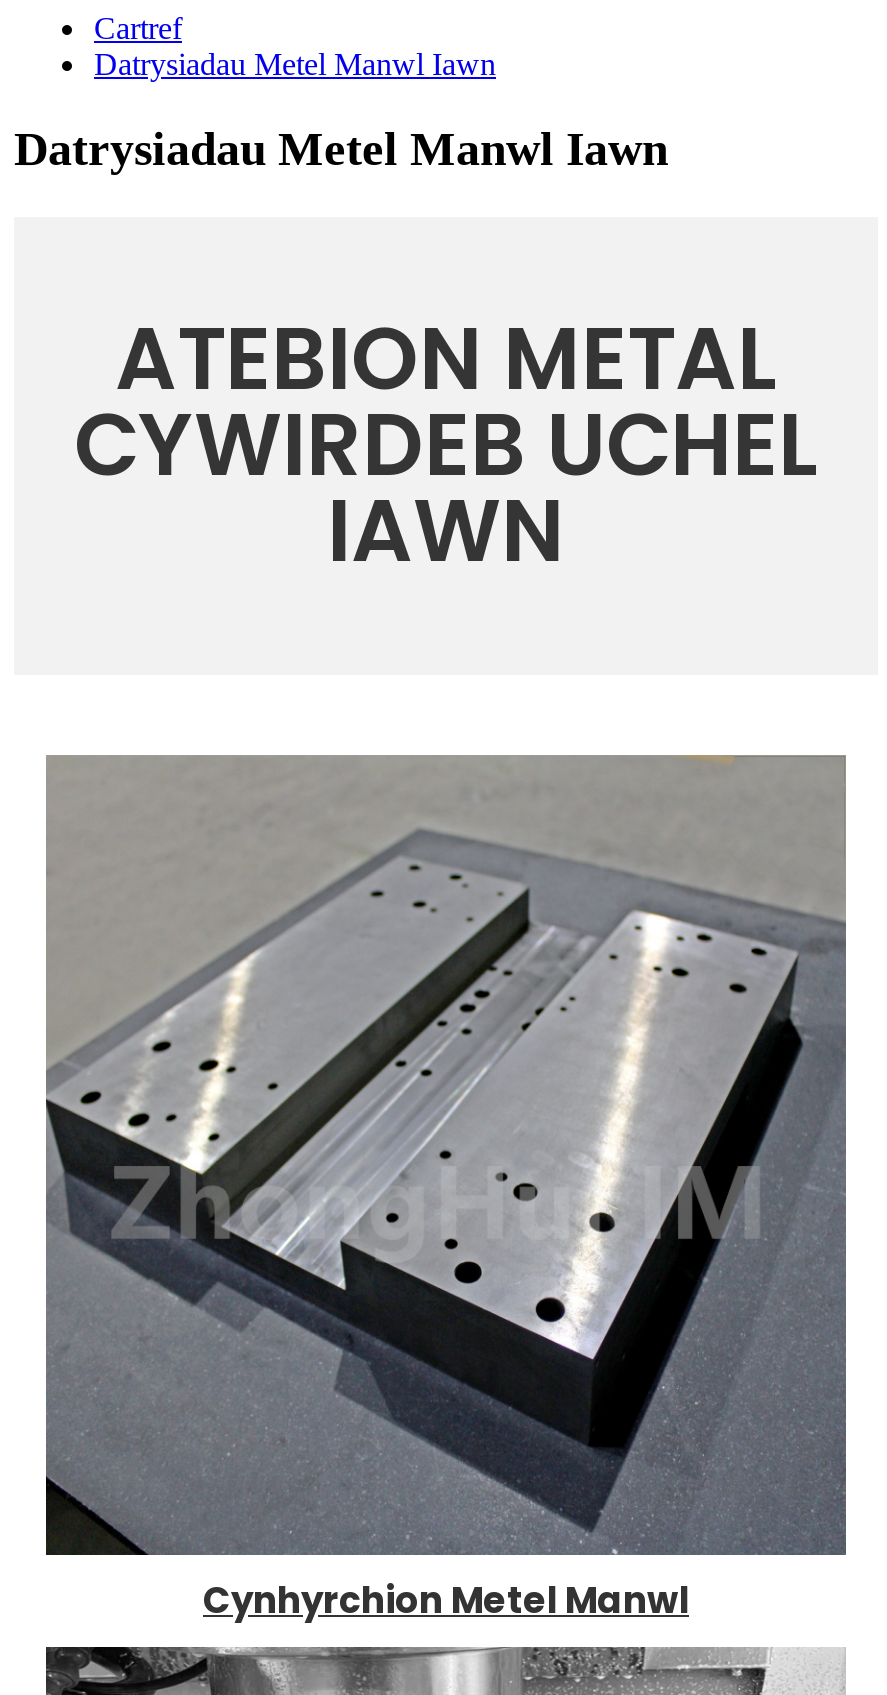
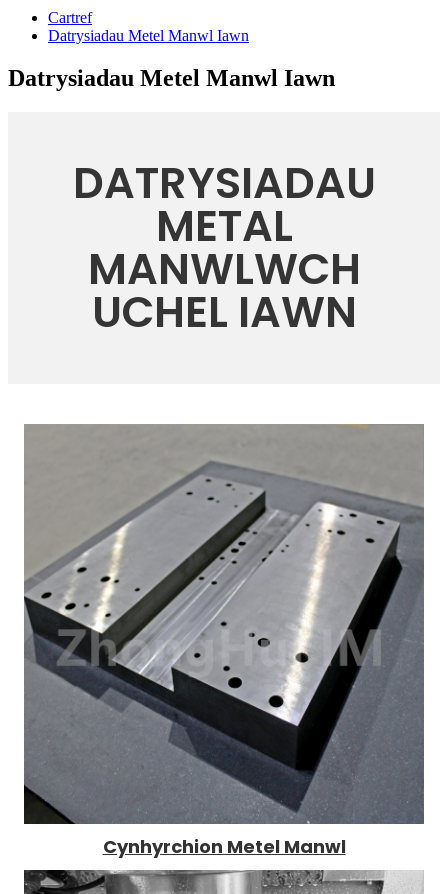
- ATEBION METAL
- CYWIRDEB UCHEL
- IAWN
+ DATRYSIADAU
+ METAL
+ MANWLWCH
+ UCHEL IAWN
